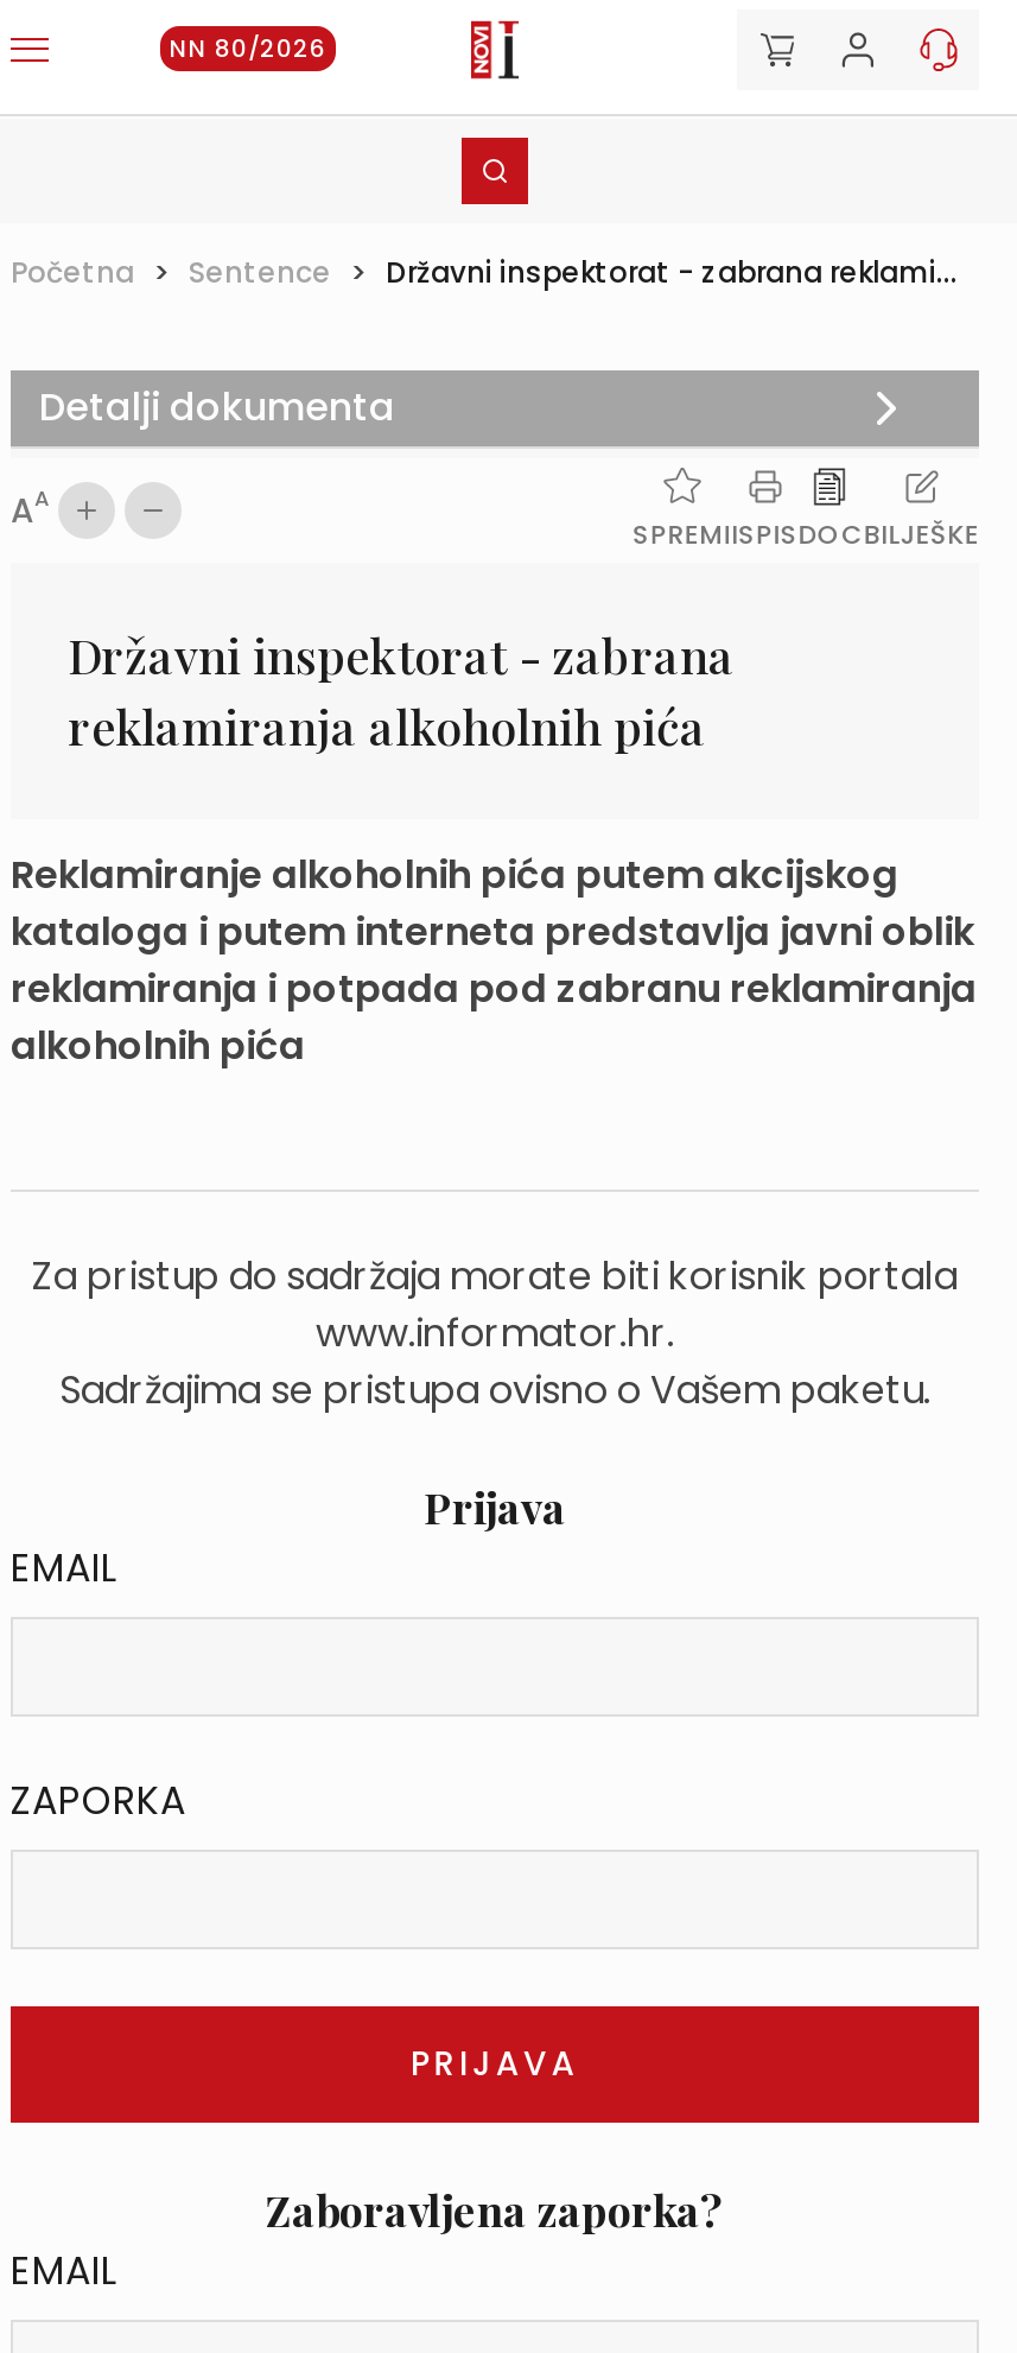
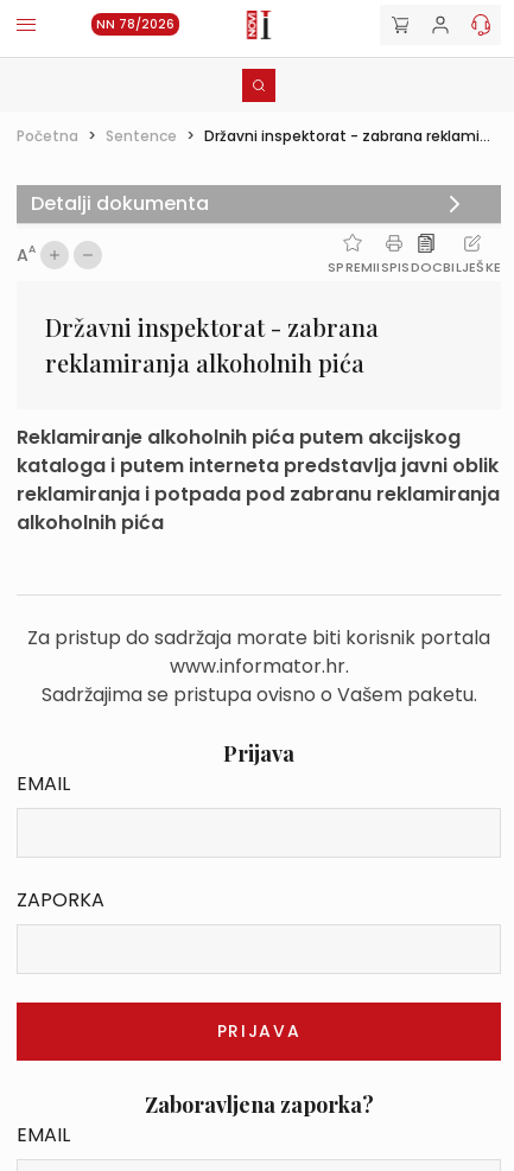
- NN 80/2026
+ NN 78/2026
